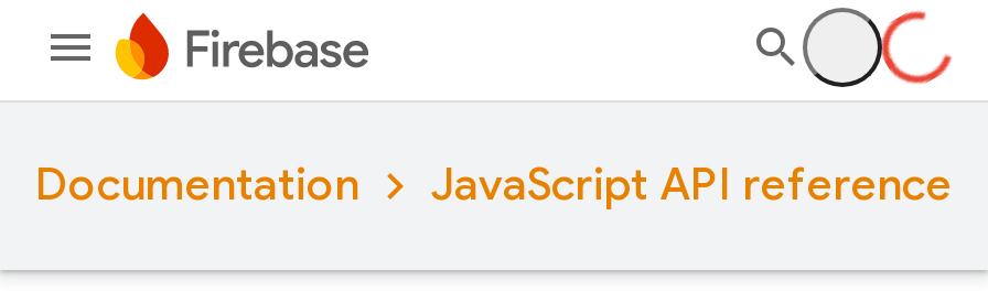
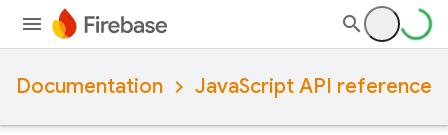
- [image]
+ [image]
